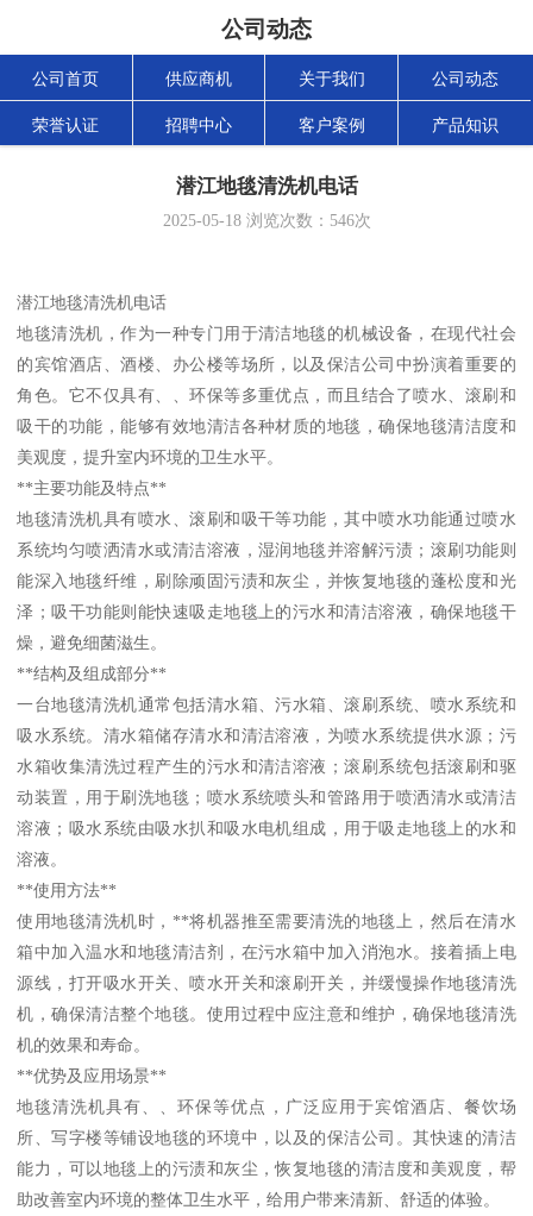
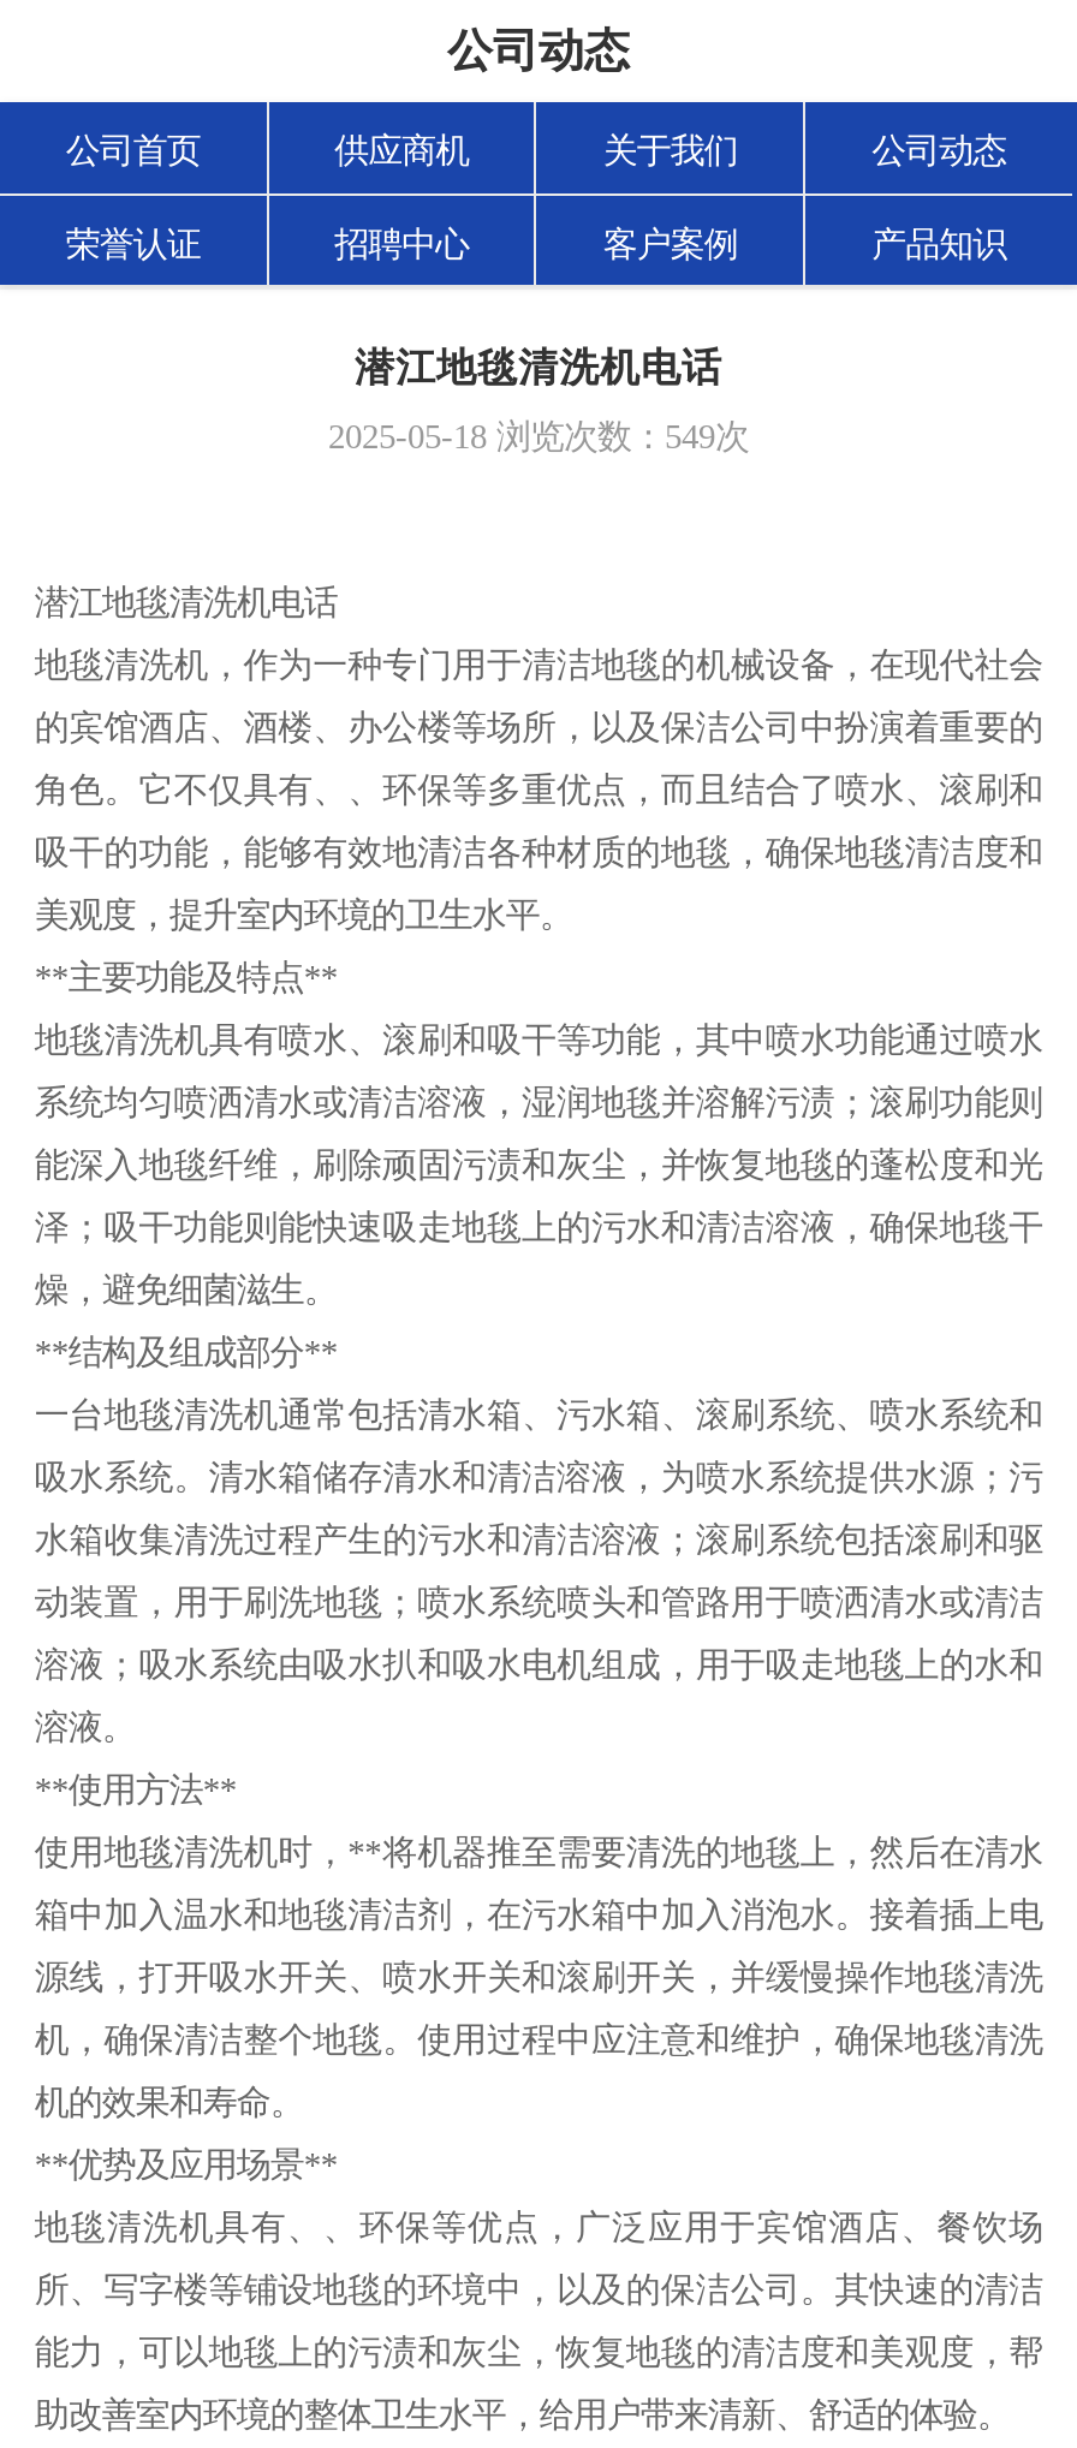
- 2025-05-18浏览次数：546次
+ 2025-05-18浏览次数：549次
